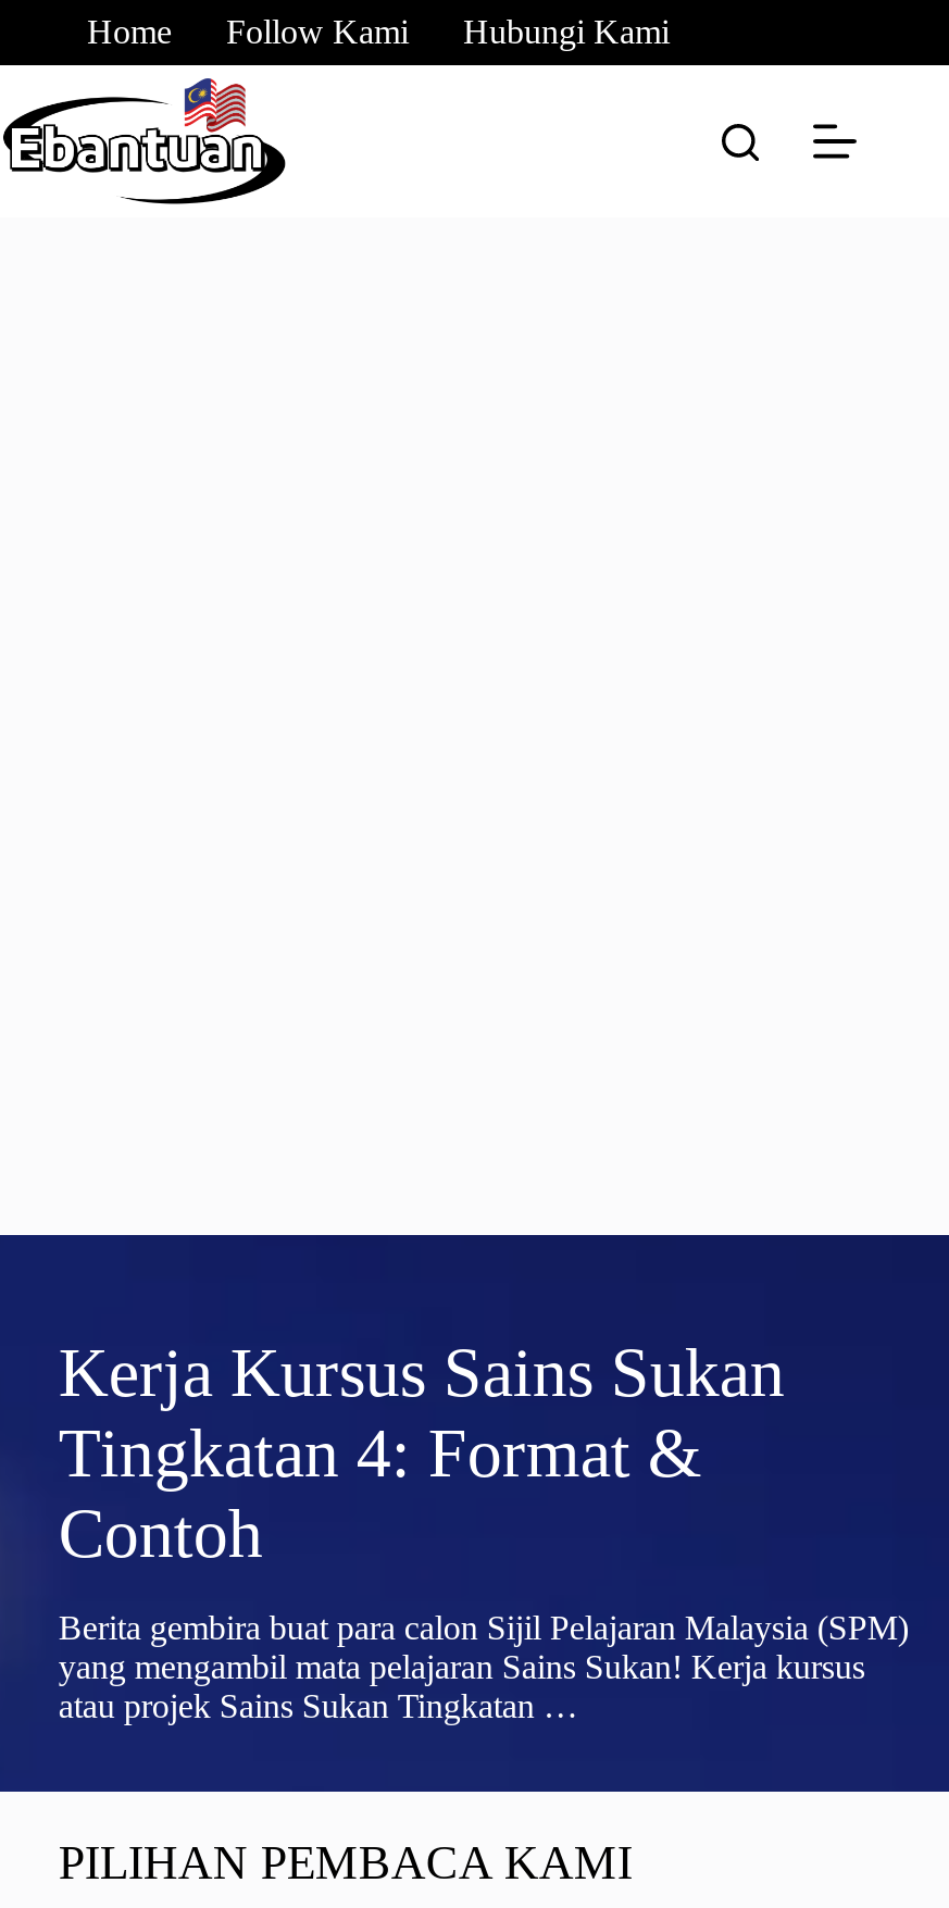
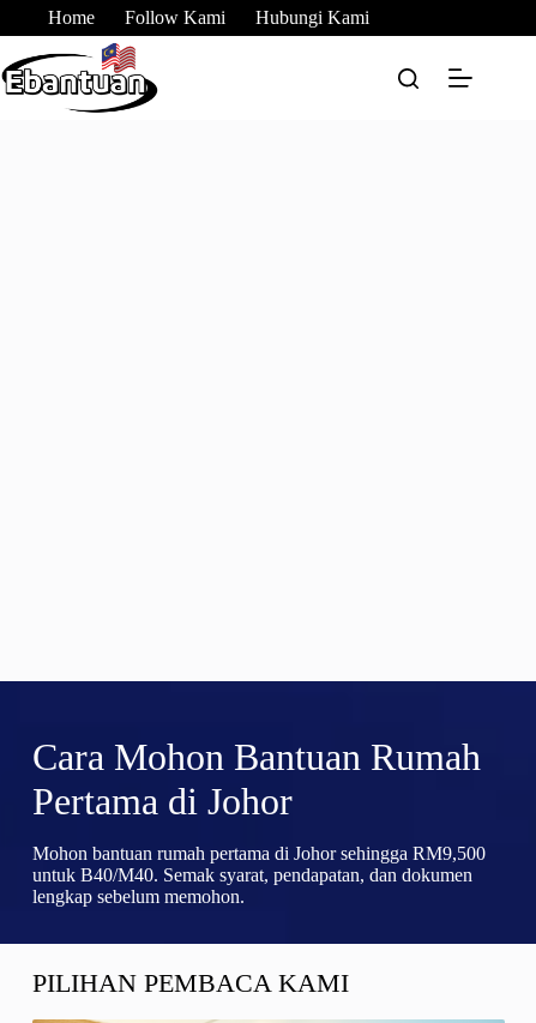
- Kerja Kursus Sains Sukan
- Tingkatan 4: Format &
- Contoh
+ Cara Mohon Bantuan Rumah
+ Pertama di Johor

- Berita gembira buat para calon Sijil Pelajaran Malaysia (SPM)
- yang mengambil mata pelajaran Sains Sukan! Kerja kursus
- atau projek Sains Sukan Tingkatan …
+ Mohon bantuan rumah pertama di Johor sehingga RM9,500
+ untuk B40/M40. Semak syarat, pendapatan, dan dokumen
+ lengkap sebelum memohon.
